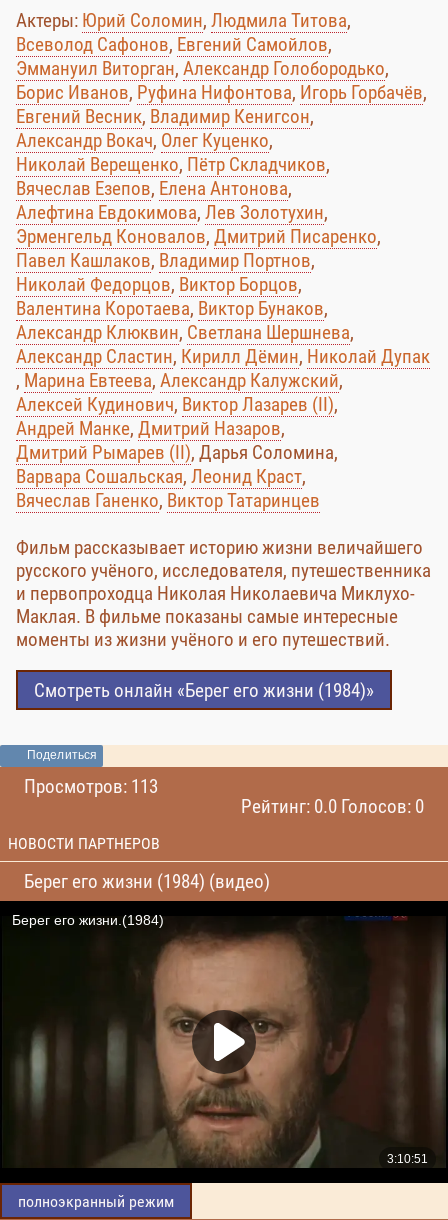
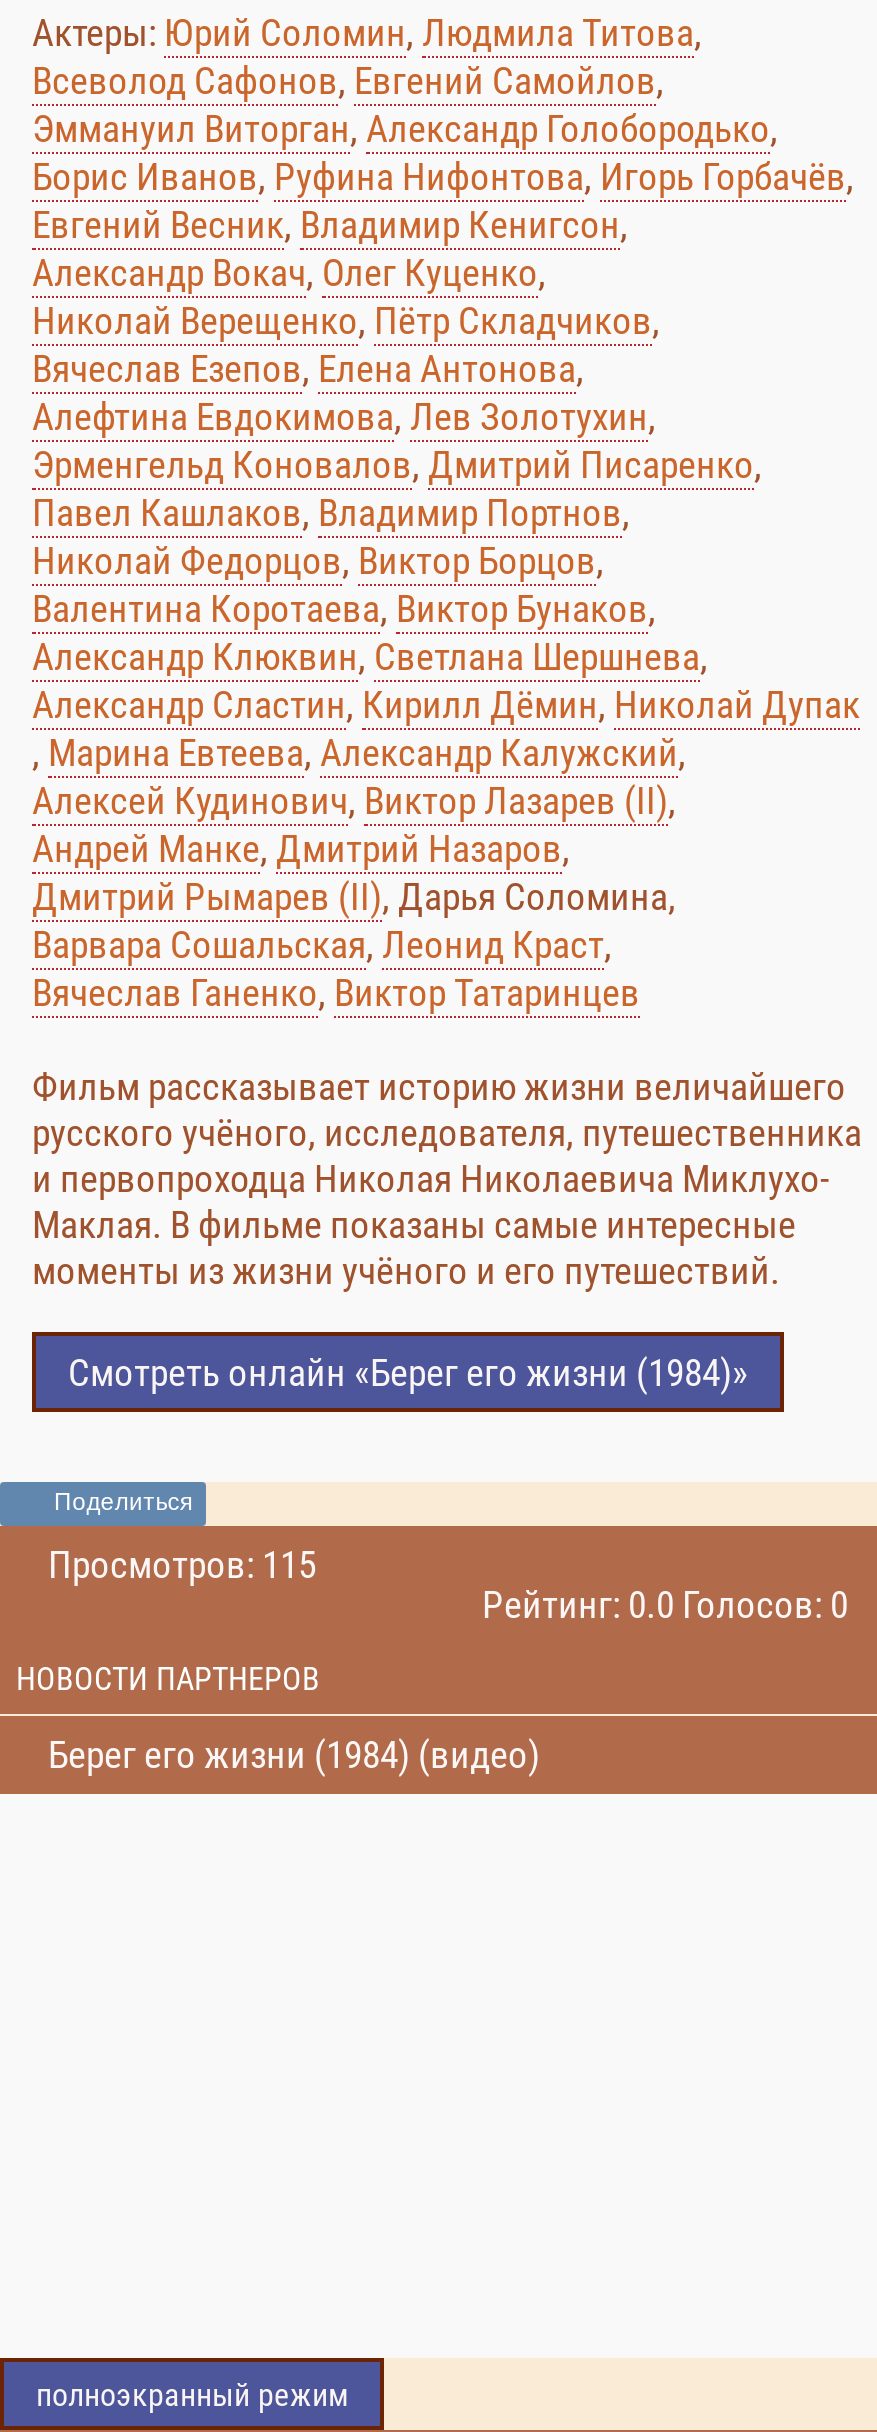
- Просмотров: 113
+ Просмотров: 115

- [image]
